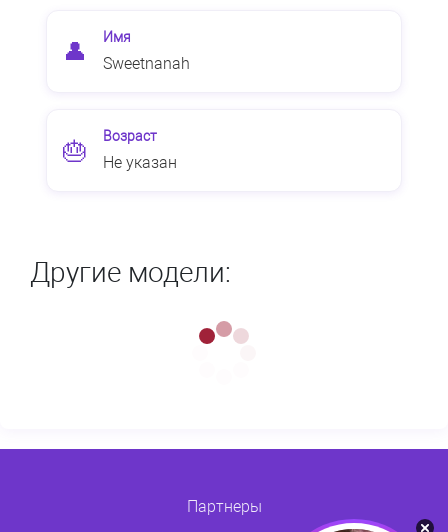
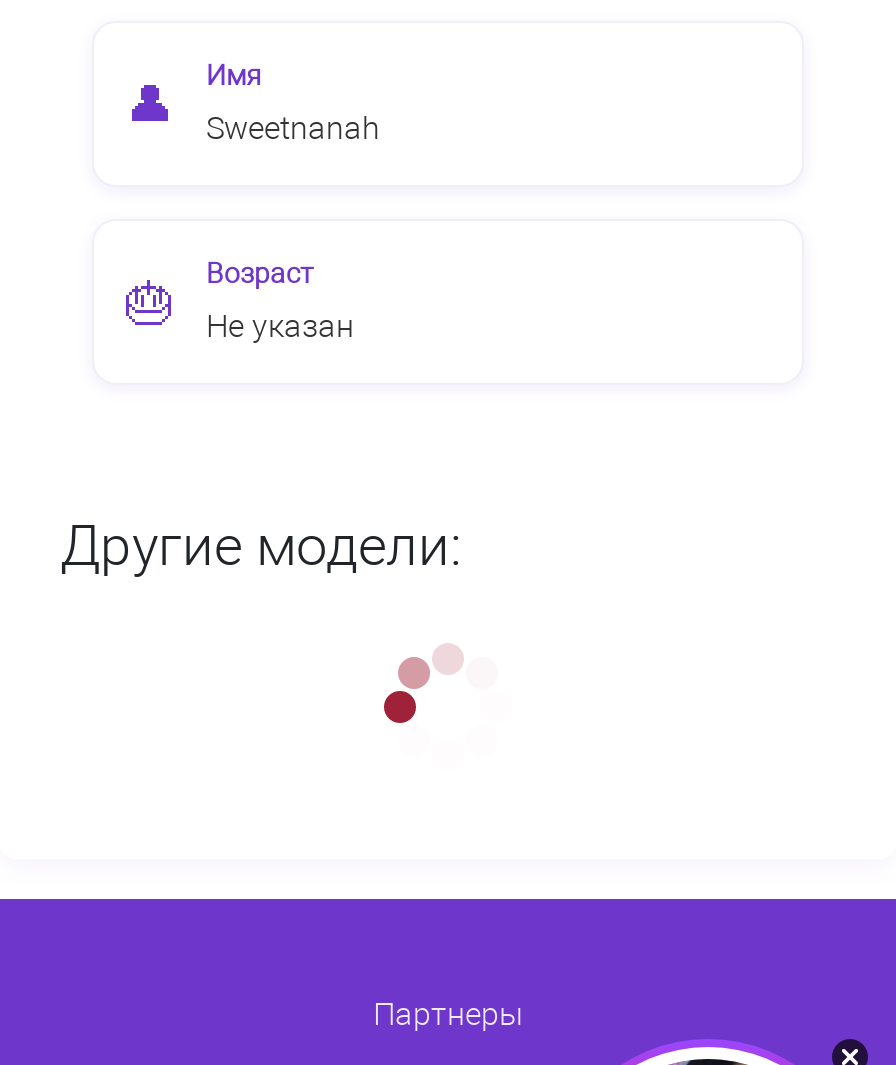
- [image]
+ [image]
